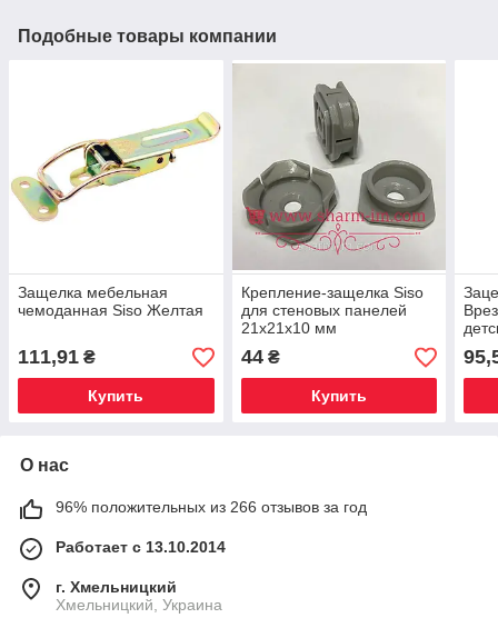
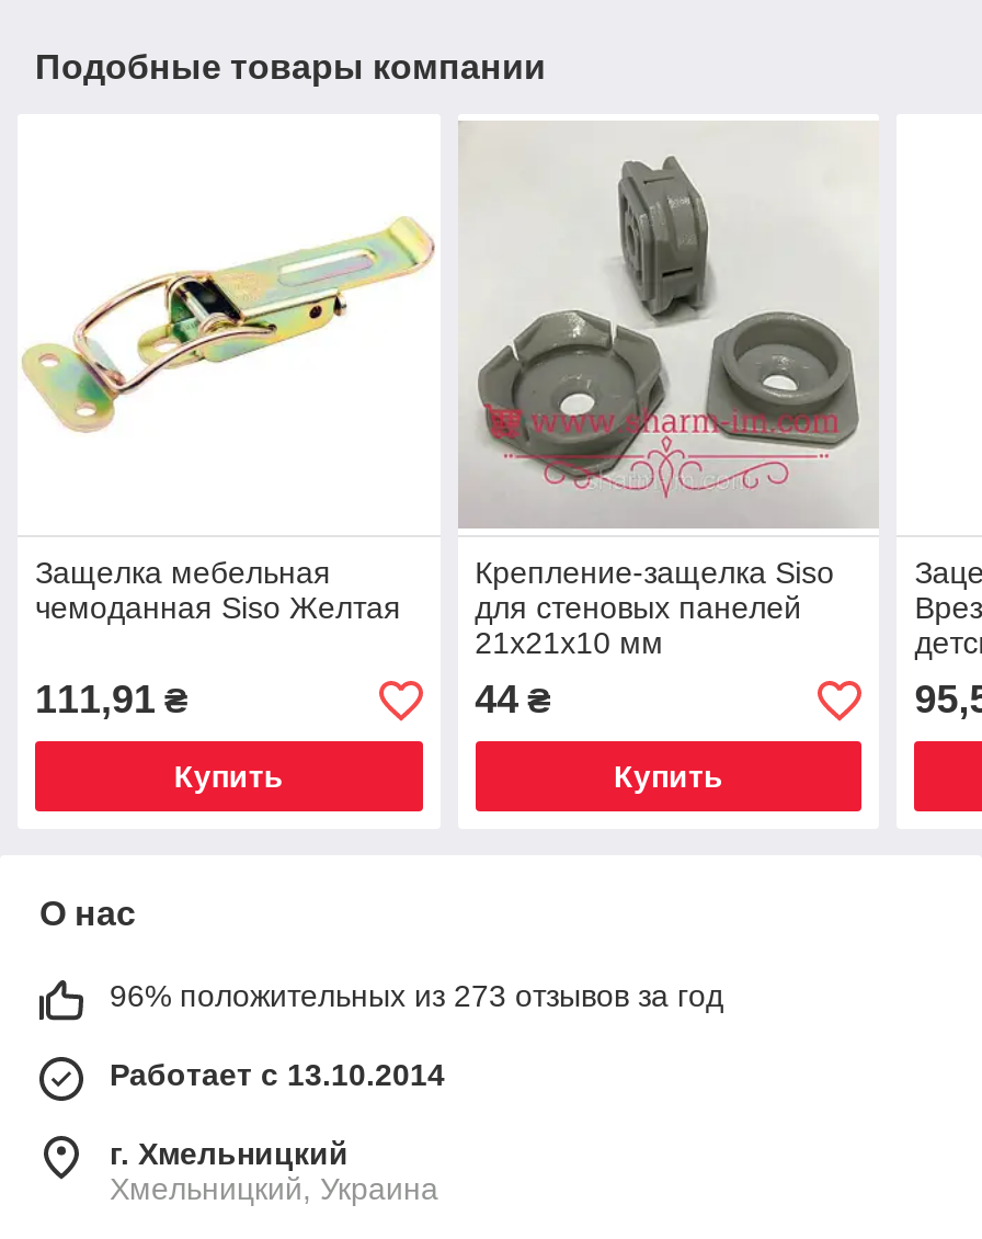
- 96% положительных из 266 отзывов за год
+ 96% положительных из 273 отзывов за год
